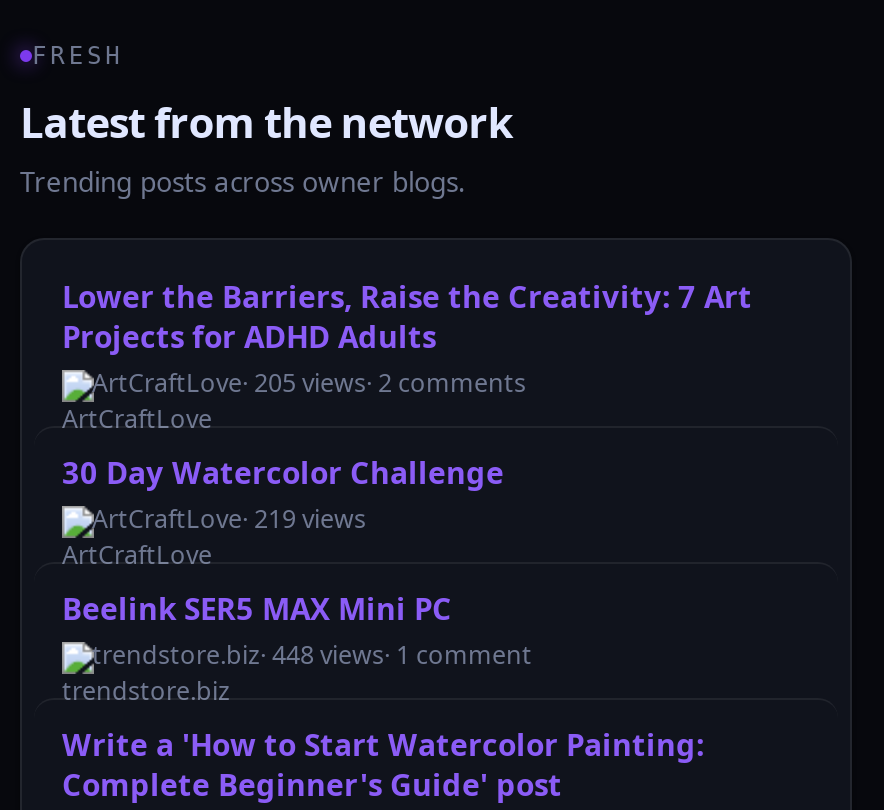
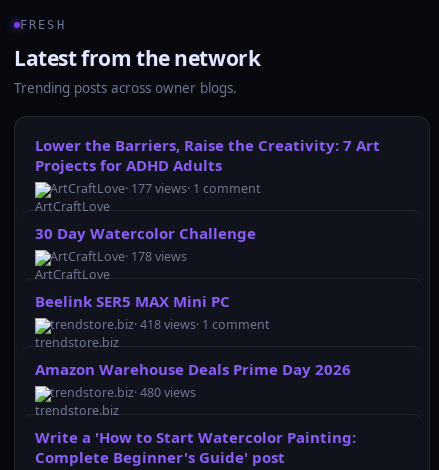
- ArtCraftLove · 205 views · 2 comments
+ ArtCraftLove · 177 views · 1 comment

- ArtCraftLove · 219 views
+ ArtCraftLove · 178 views

- trendstore.biz · 448 views · 1 comment
+ trendstore.biz · 418 views · 1 comment
+ Amazon Warehouse Deals Prime Day 2026
+ trendstore.biz · 480 views
